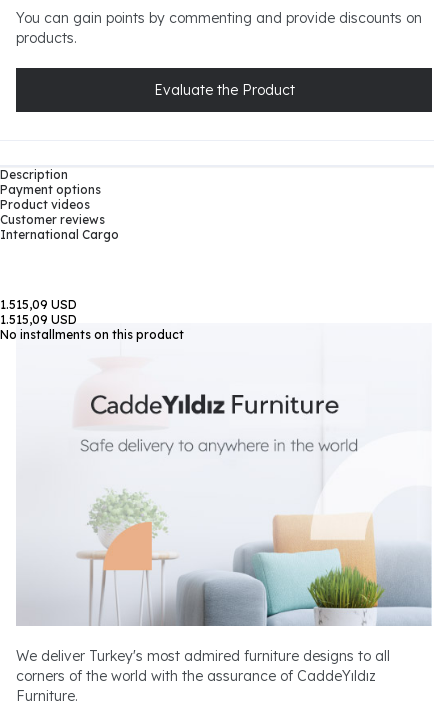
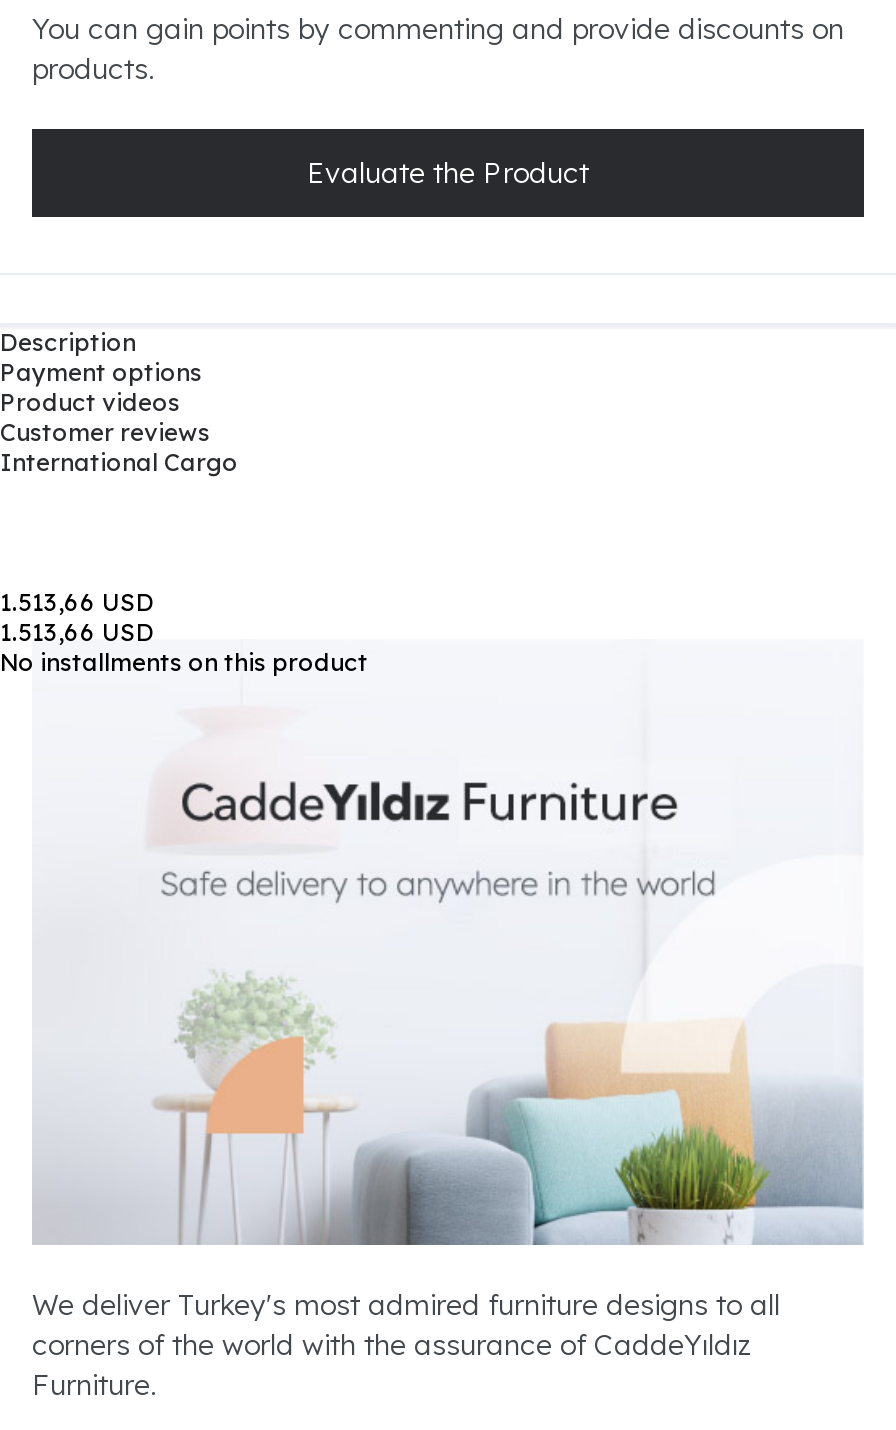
- 1.515,09 USD
+ 1.513,66 USD

- 1.515,09 USD
+ 1.513,66 USD
